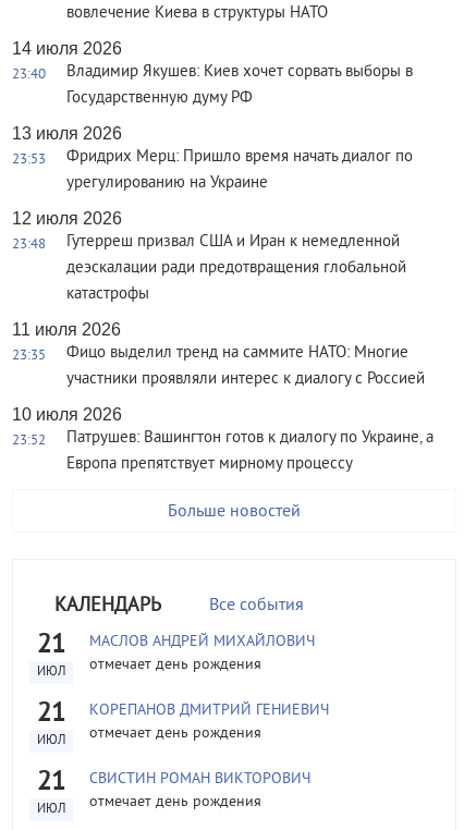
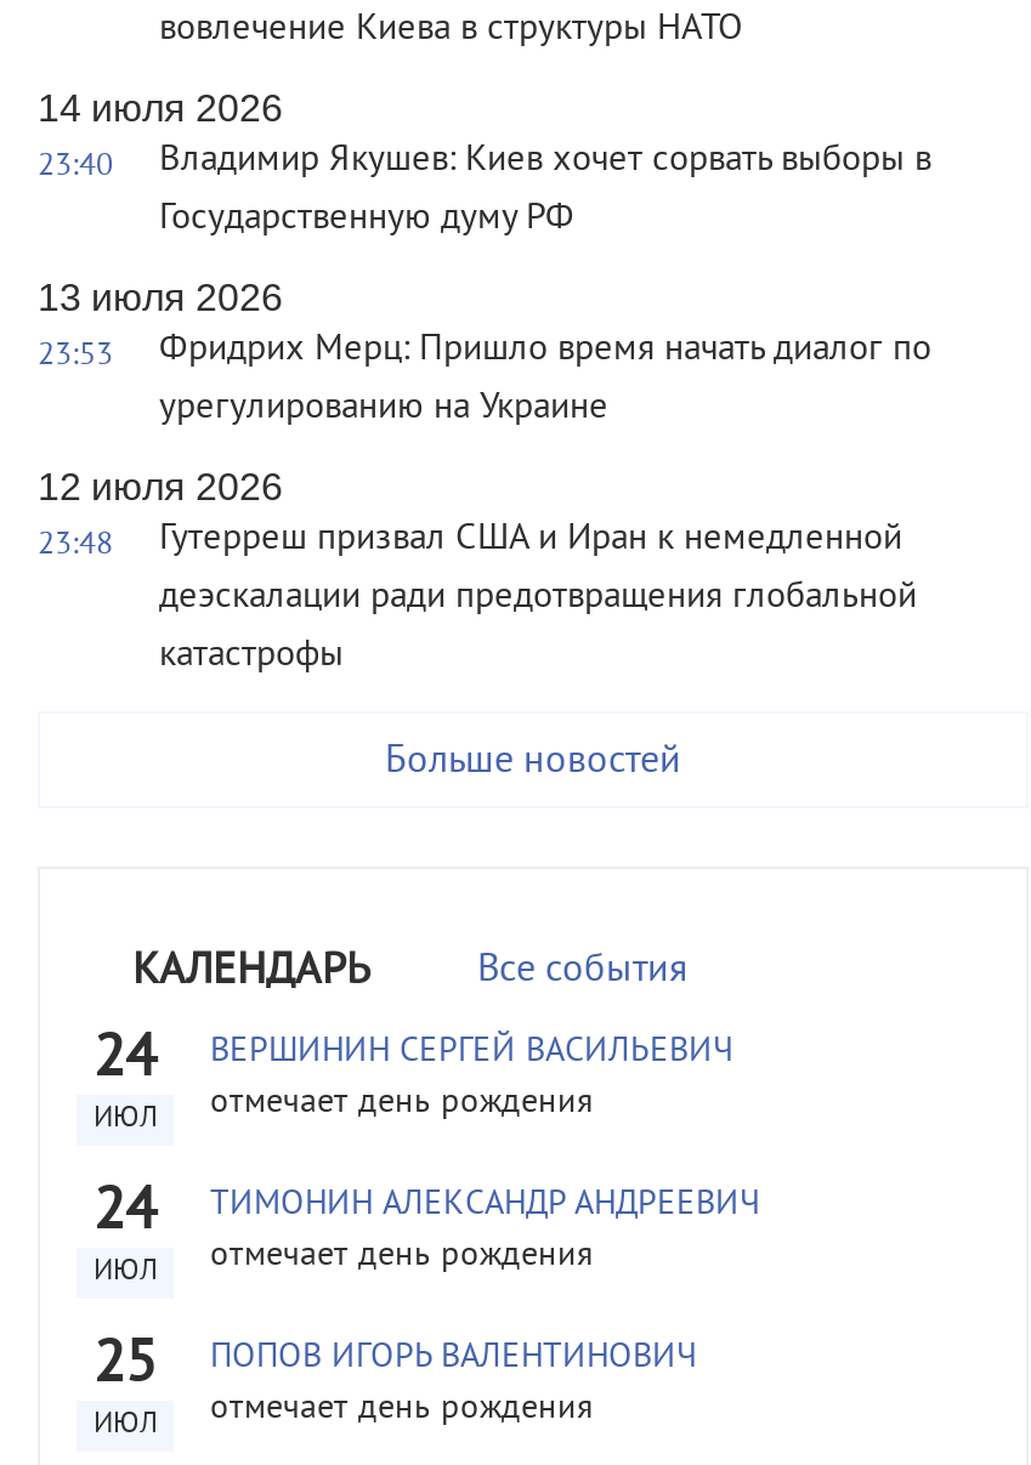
- 11 июля 2026
- 23:35
- Фицо выделил тренд на саммите НАТО: Многие
- участники проявляли интерес к диалогу с Россией
- 10 июля 2026
- 23:52
- Патрушев: Вашингтон готов к диалогу по Украине, а
- Европа препятствует мирному процессу

- 21
+ 24

- МАСЛОВ АНДРЕЙ МИХАЙЛОВИЧ
+ ВЕРШИНИН СЕРГЕЙ ВАСИЛЬЕВИЧ

- 21
+ 24

- КОРЕПАНОВ ДМИТРИЙ ГЕНИЕВИЧ
+ ТИМОНИН АЛЕКСАНДР АНДРЕЕВИЧ

- 21
+ 25

- СВИСТИН РОМАН ВИКТОРОВИЧ
+ ПОПОВ ИГОРЬ ВАЛЕНТИНОВИЧ
